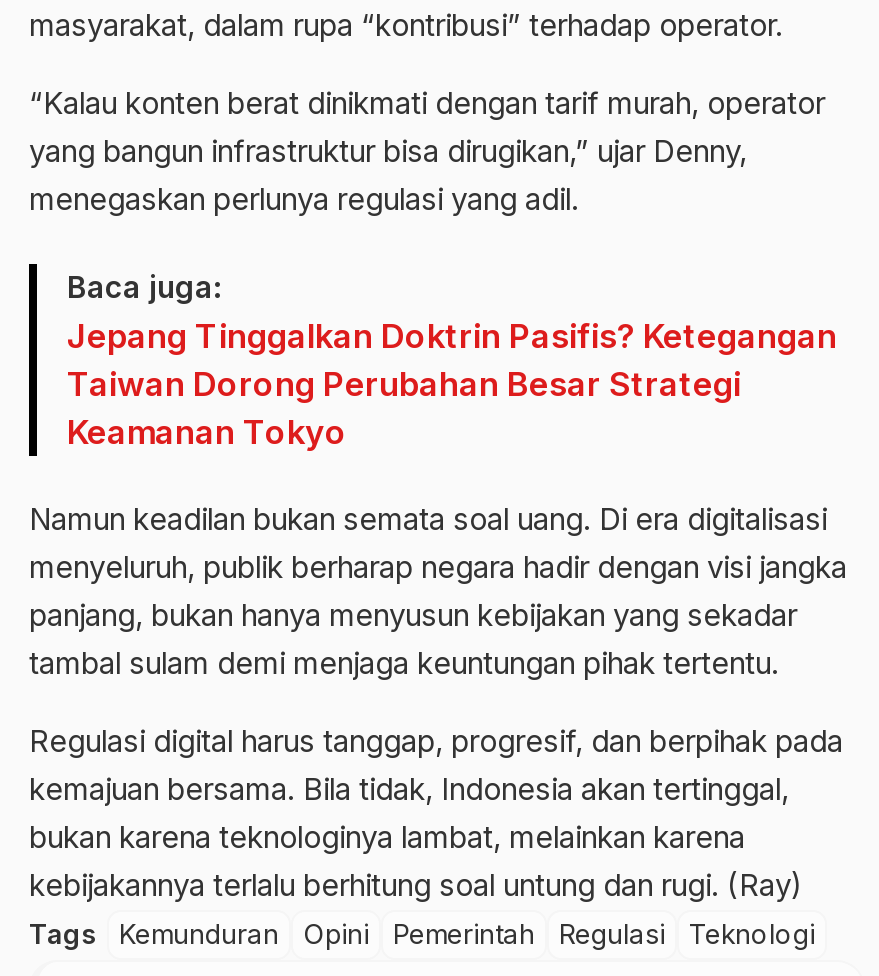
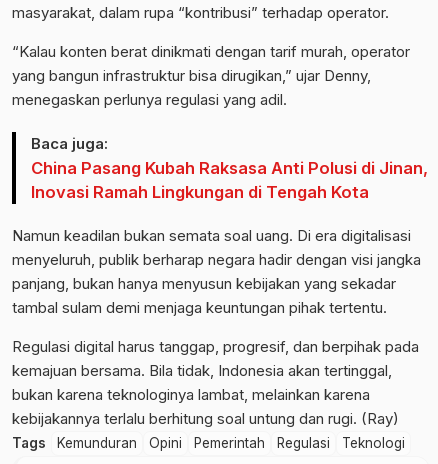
- Jepang Tinggalkan Doktrin Pasifis? Ketegangan
- Taiwan Dorong Perubahan Besar Strategi
- Keamanan Tokyo
+ China Pasang Kubah Raksasa Anti Polusi di Jinan,
+ Inovasi Ramah Lingkungan di Tengah Kota
